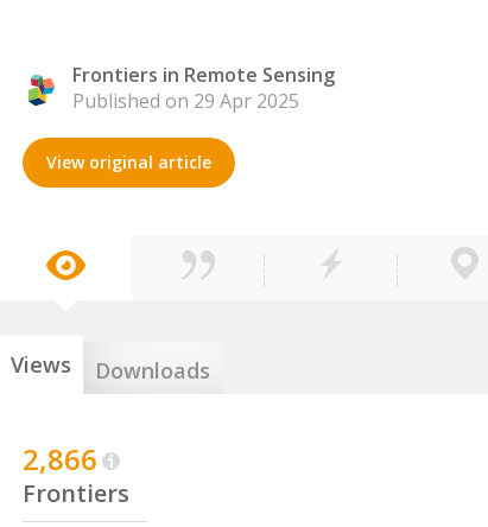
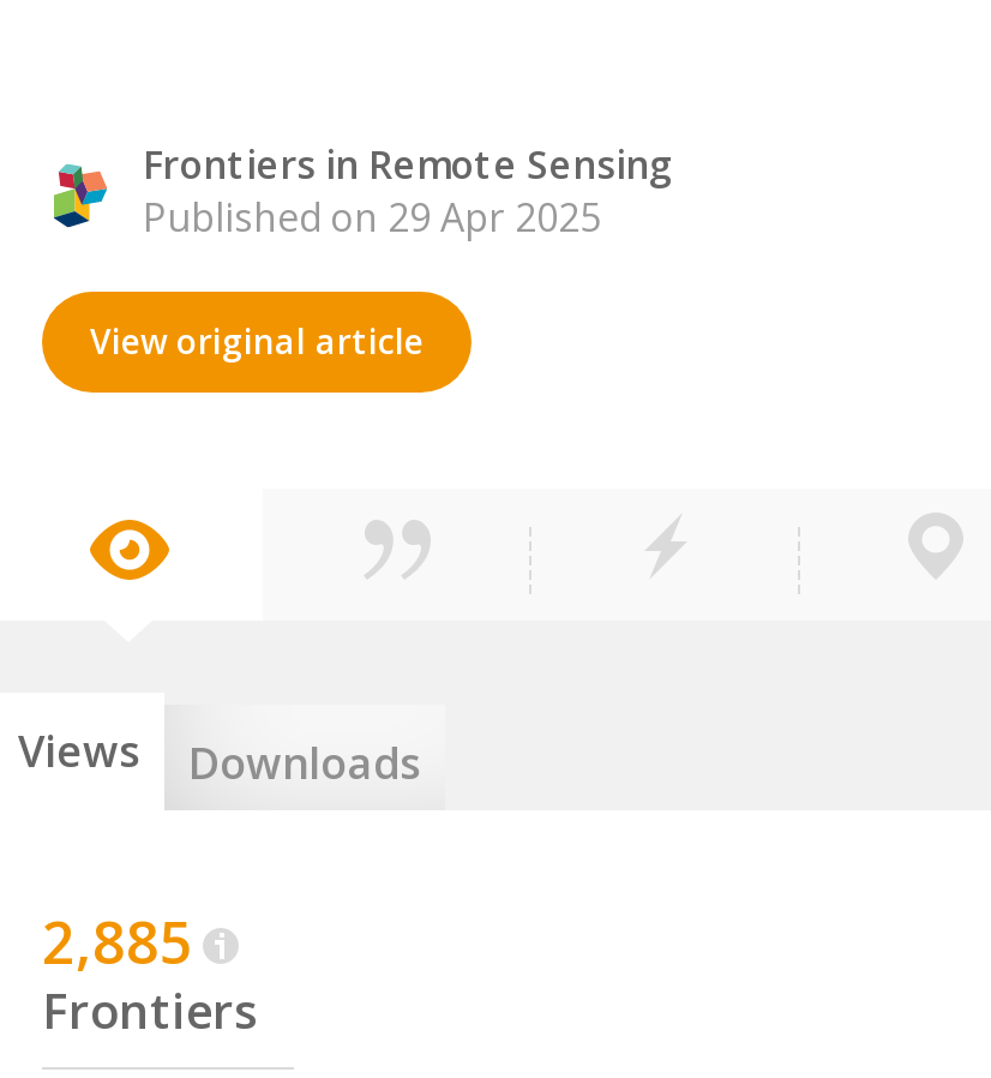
- 2,866
+ 2,885
